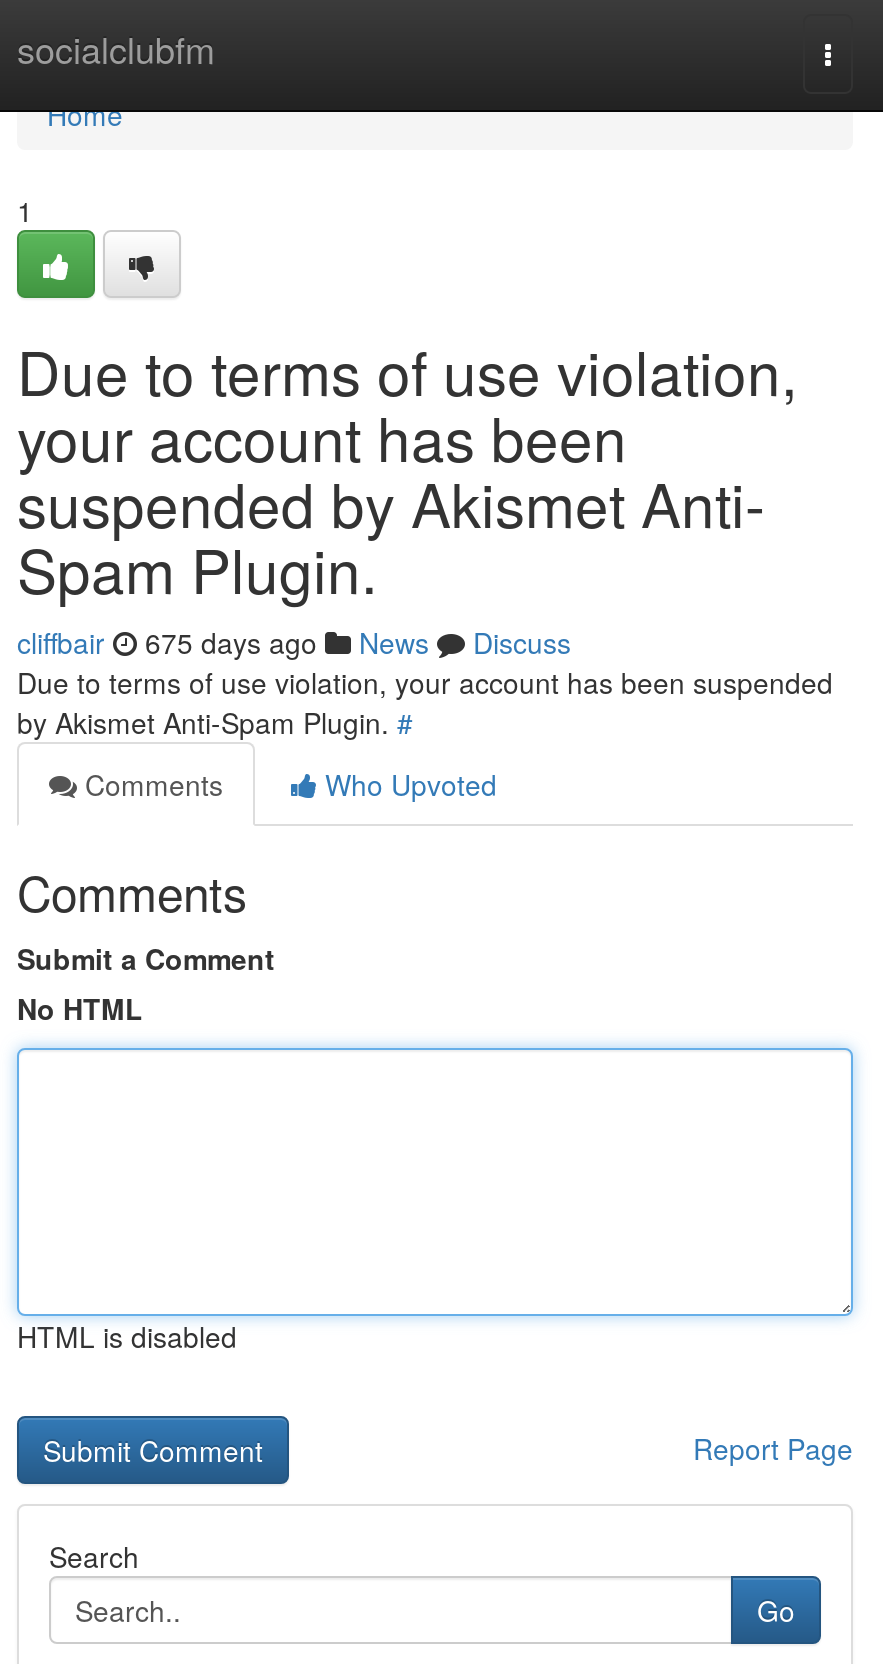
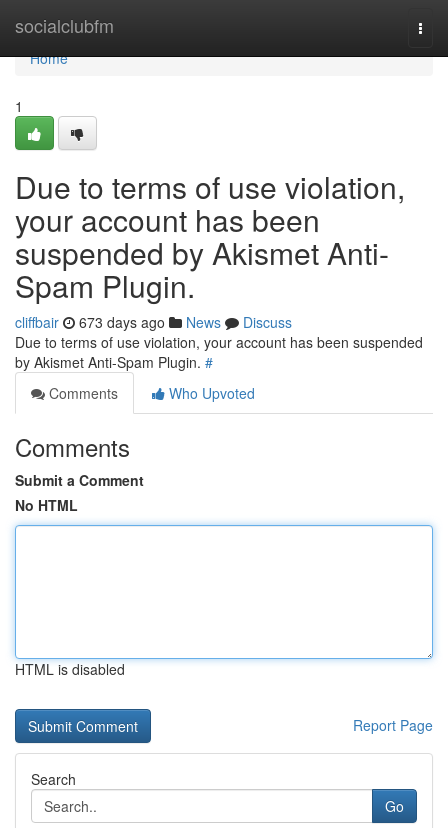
- cliffbair 675 days ago News Discuss
+ cliffbair 673 days ago News Discuss
